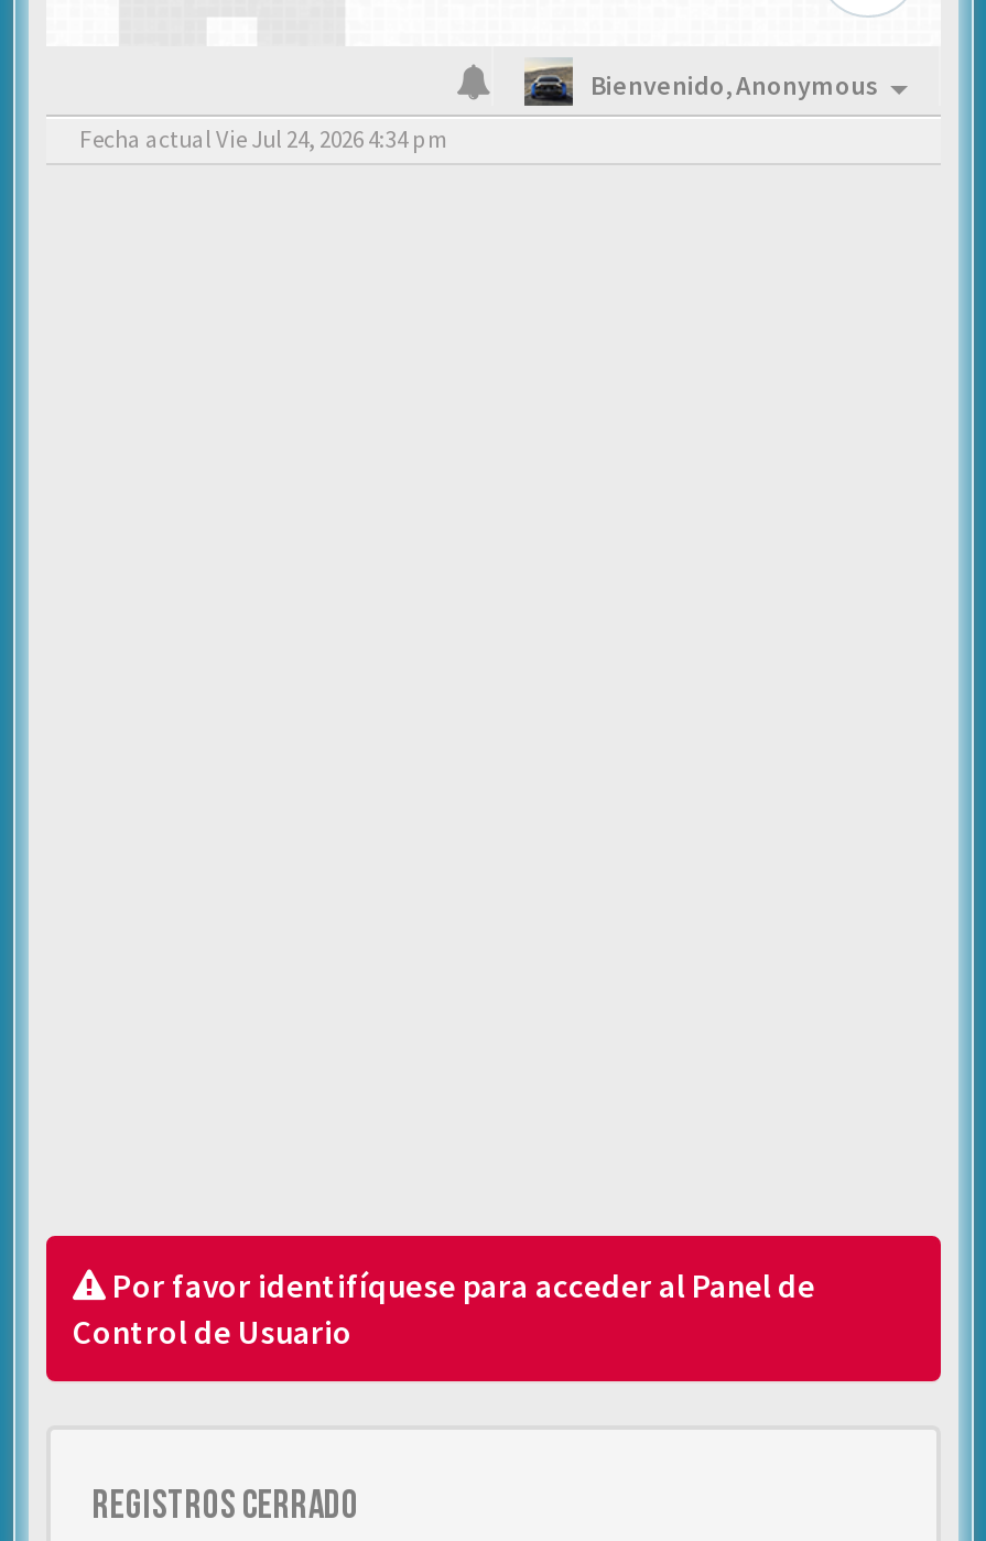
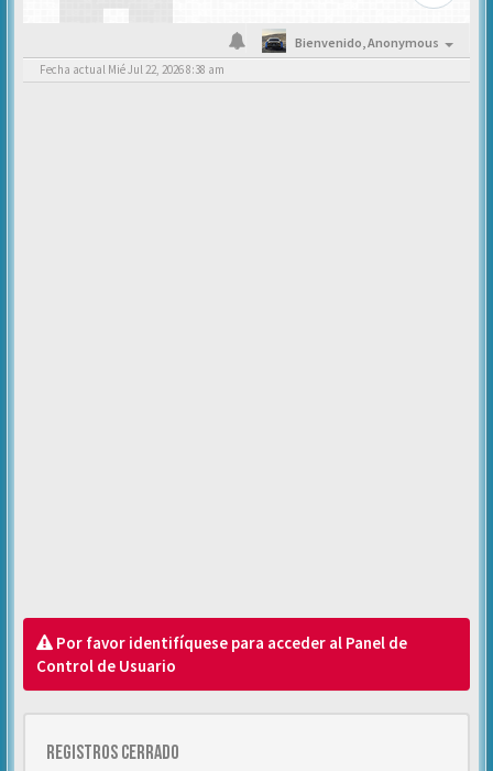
- Fecha actual Vie Jul 24, 2026 4:34 pm
+ Fecha actual Mié Jul 22, 2026 8:38 am
